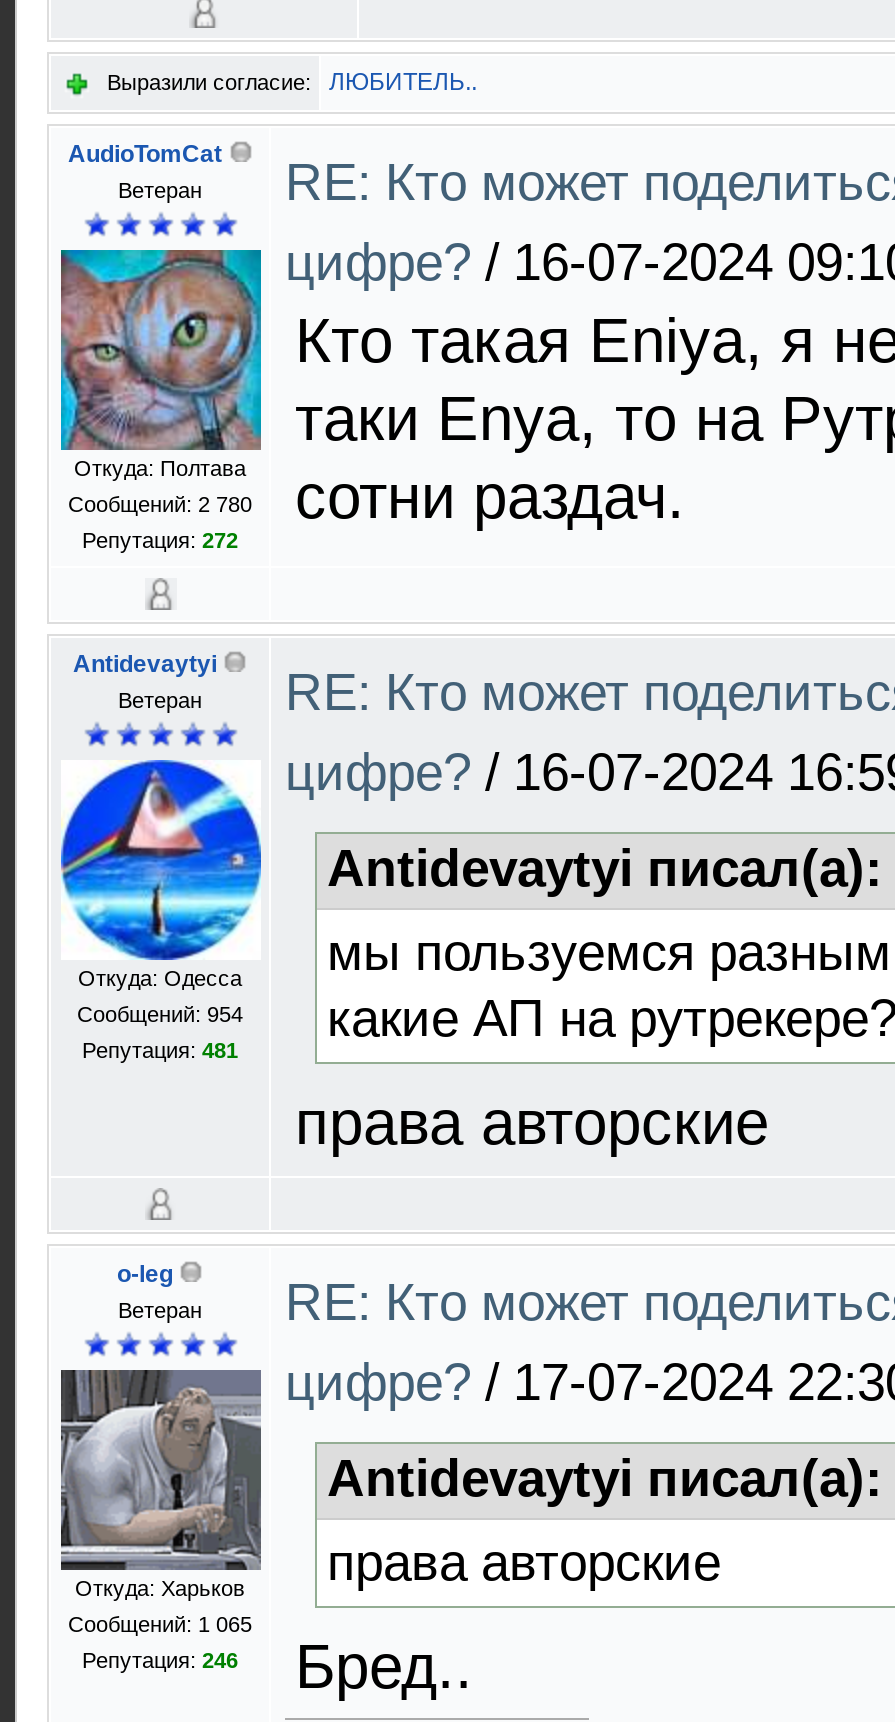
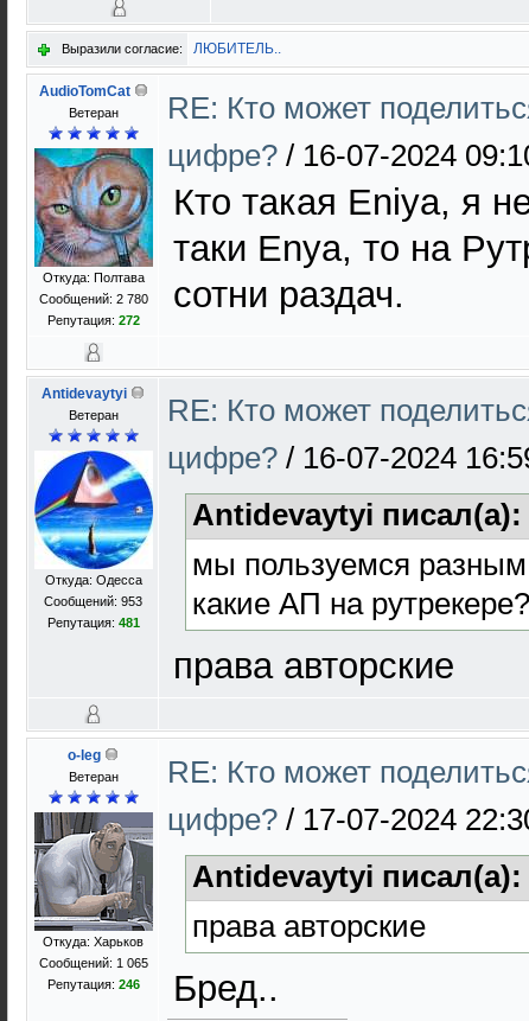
- Сообщений: 954
+ Сообщений: 953
